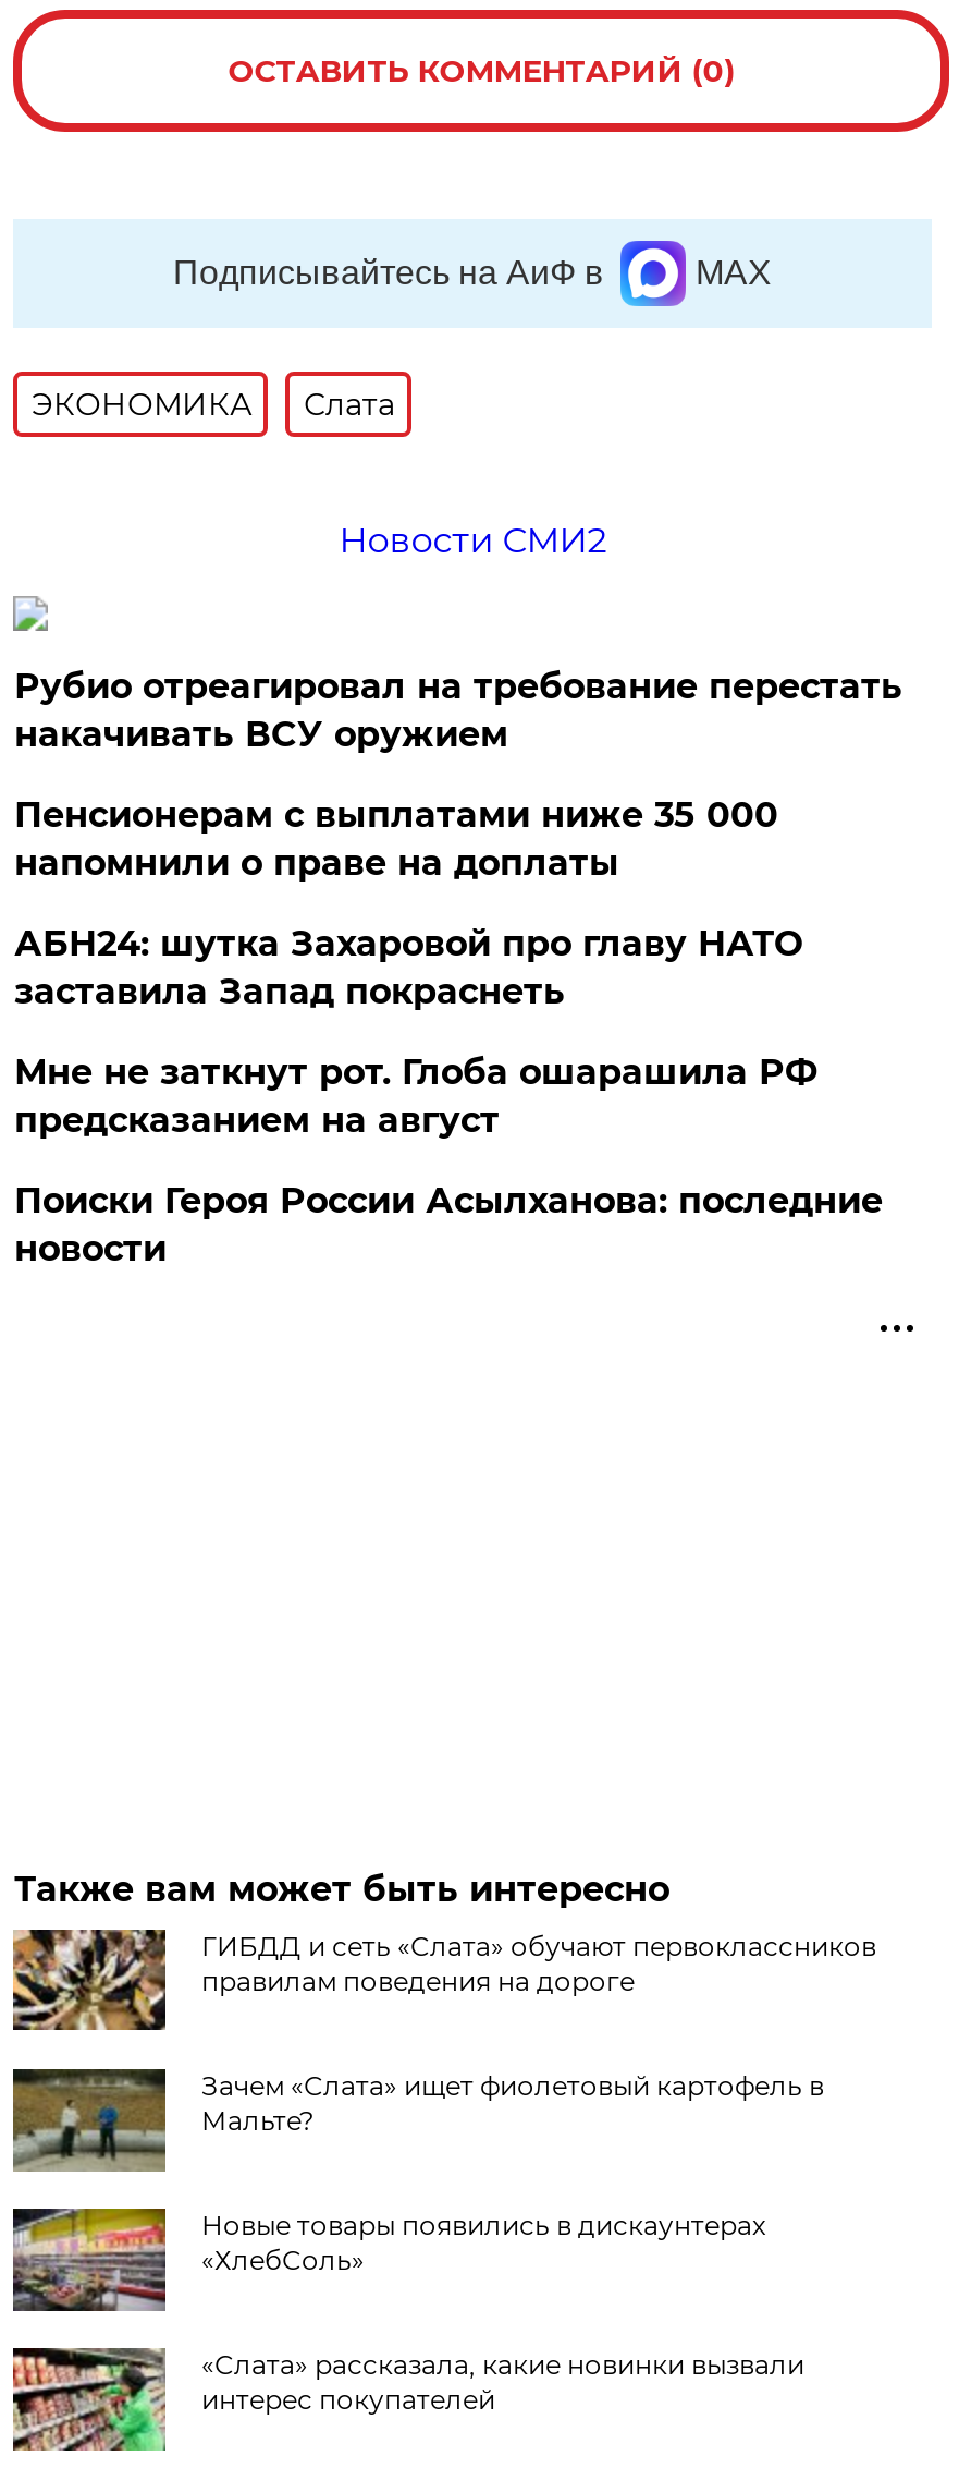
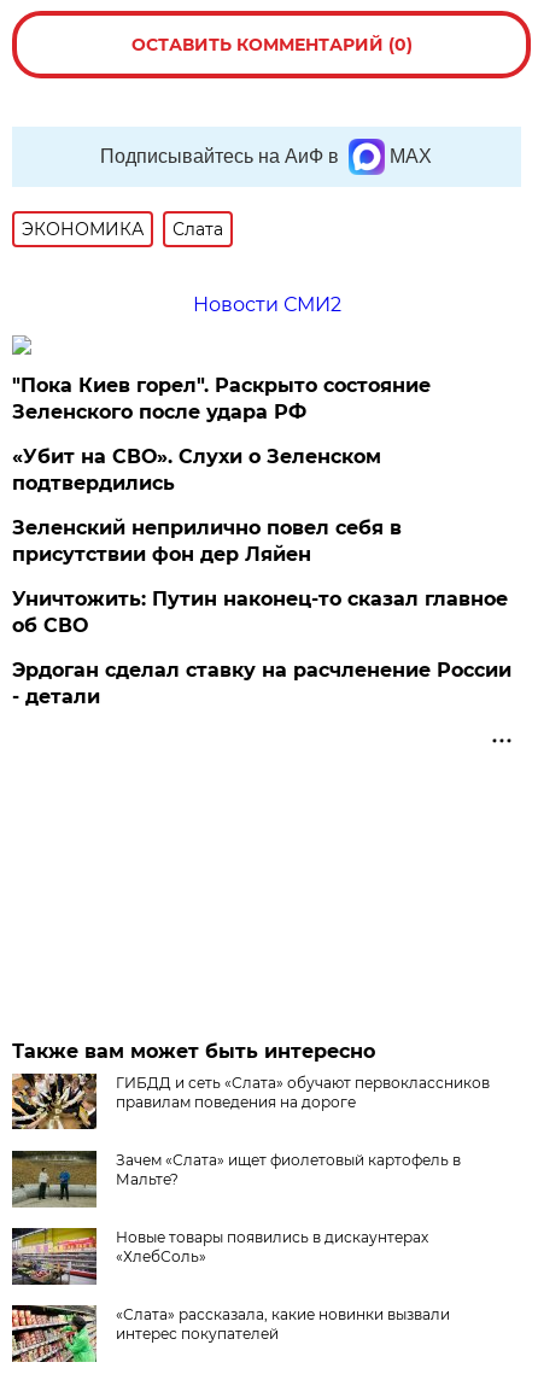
- Рубио отреагировал на требование перестать
- накачивать ВСУ оружием
+ "Пока Киев горел". Раскрыто состояние
+ Зеленского после удара РФ

- Пенсионерам с выплатами ниже 35 000
- напомнили о праве на доплаты
+ «Убит на СВО». Слухи о Зеленском
+ подтвердились

- АБН24: шутка Захаровой про главу НАТО
- заставила Запад покраснеть
+ Зеленский неприлично повел cебя в
+ присутствии фон дер Ляйен

- Мне не заткнут рот. Глоба ошарашила РФ
- предсказанием на август
+ Уничтожить: Путин наконец-то сказал главное
+ об СВО

- Поиски Героя России Асылханова: последние
- новости
+ Эрдоган сделал ставку на расчленение России
+ - детали
